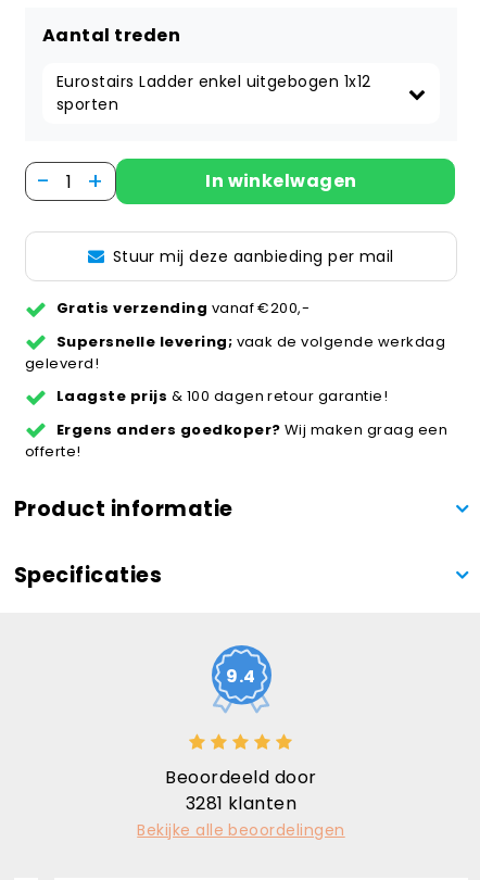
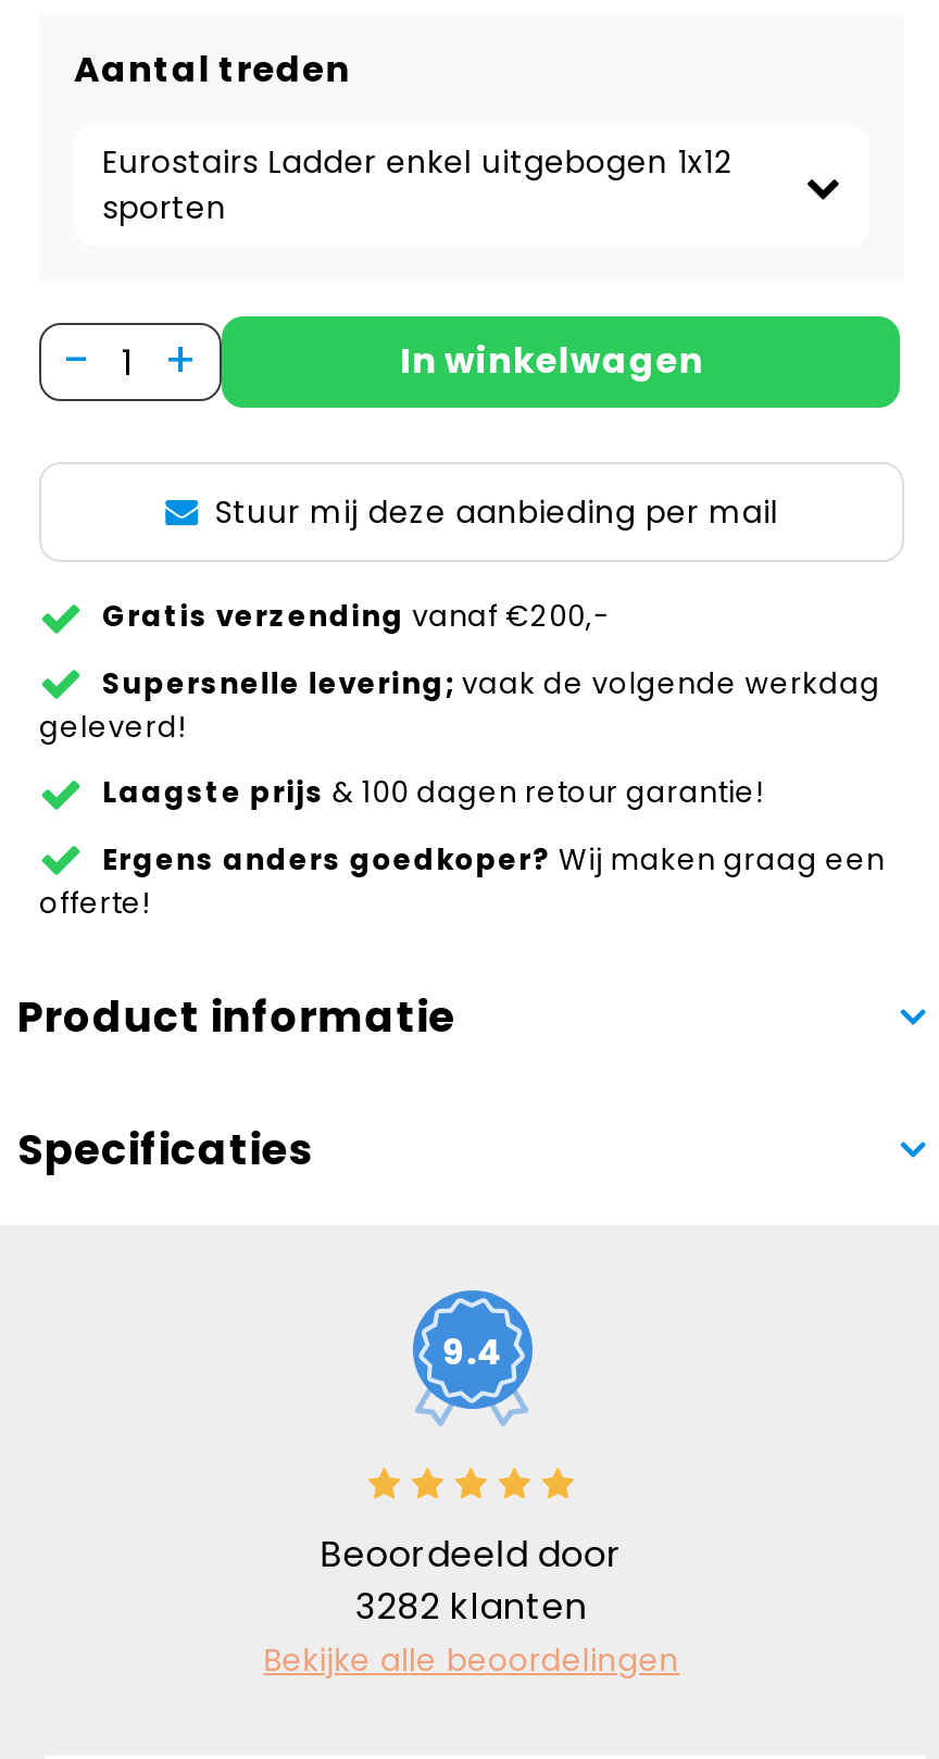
- 3281 klanten
+ 3282 klanten
